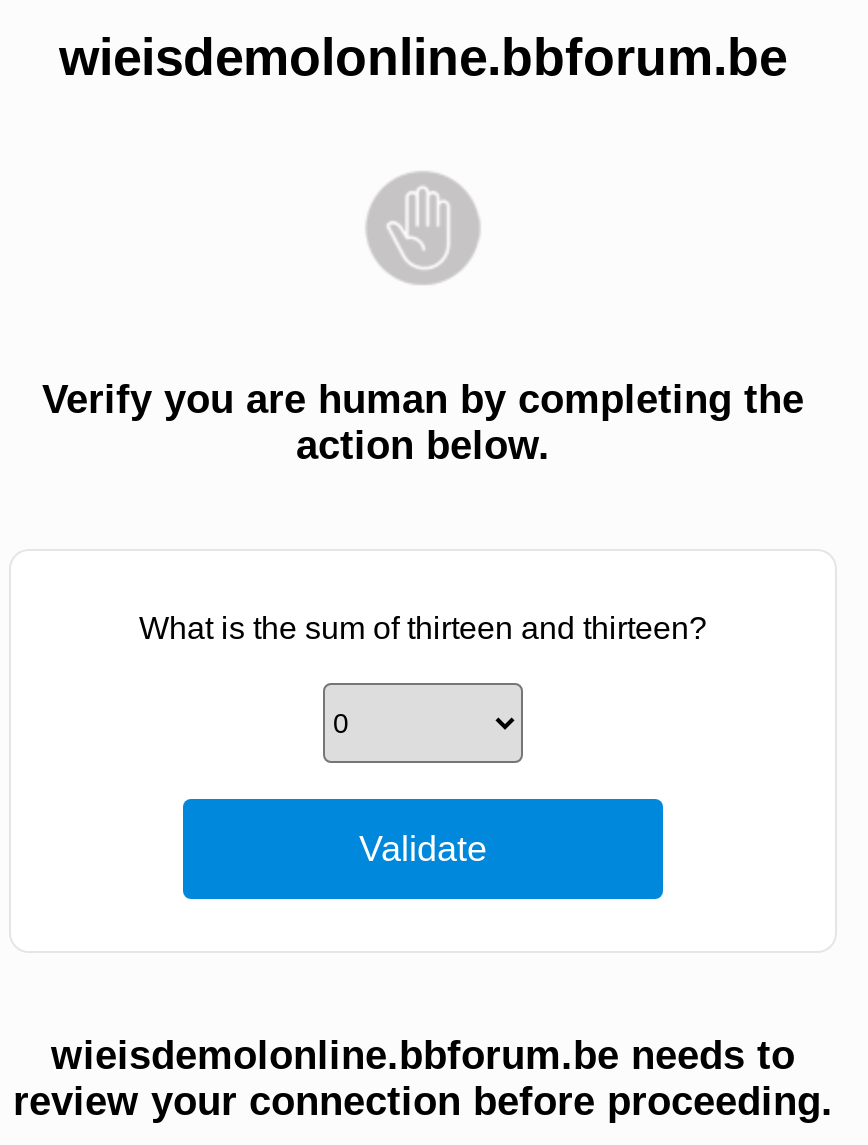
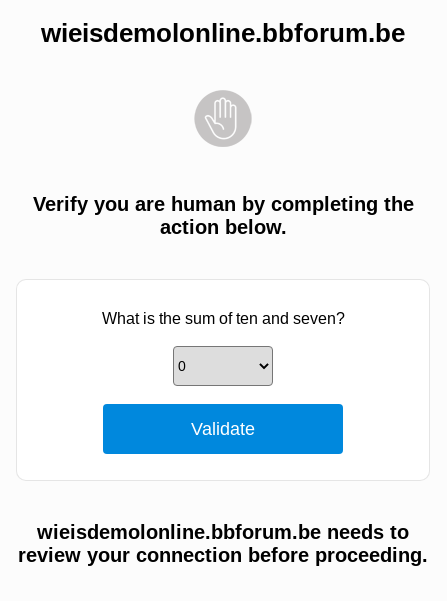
- What is the sum of thirteen and thirteen?
+ What is the sum of ten and seven?
